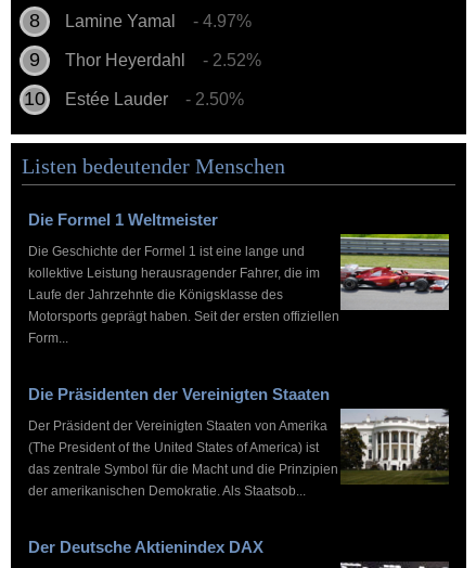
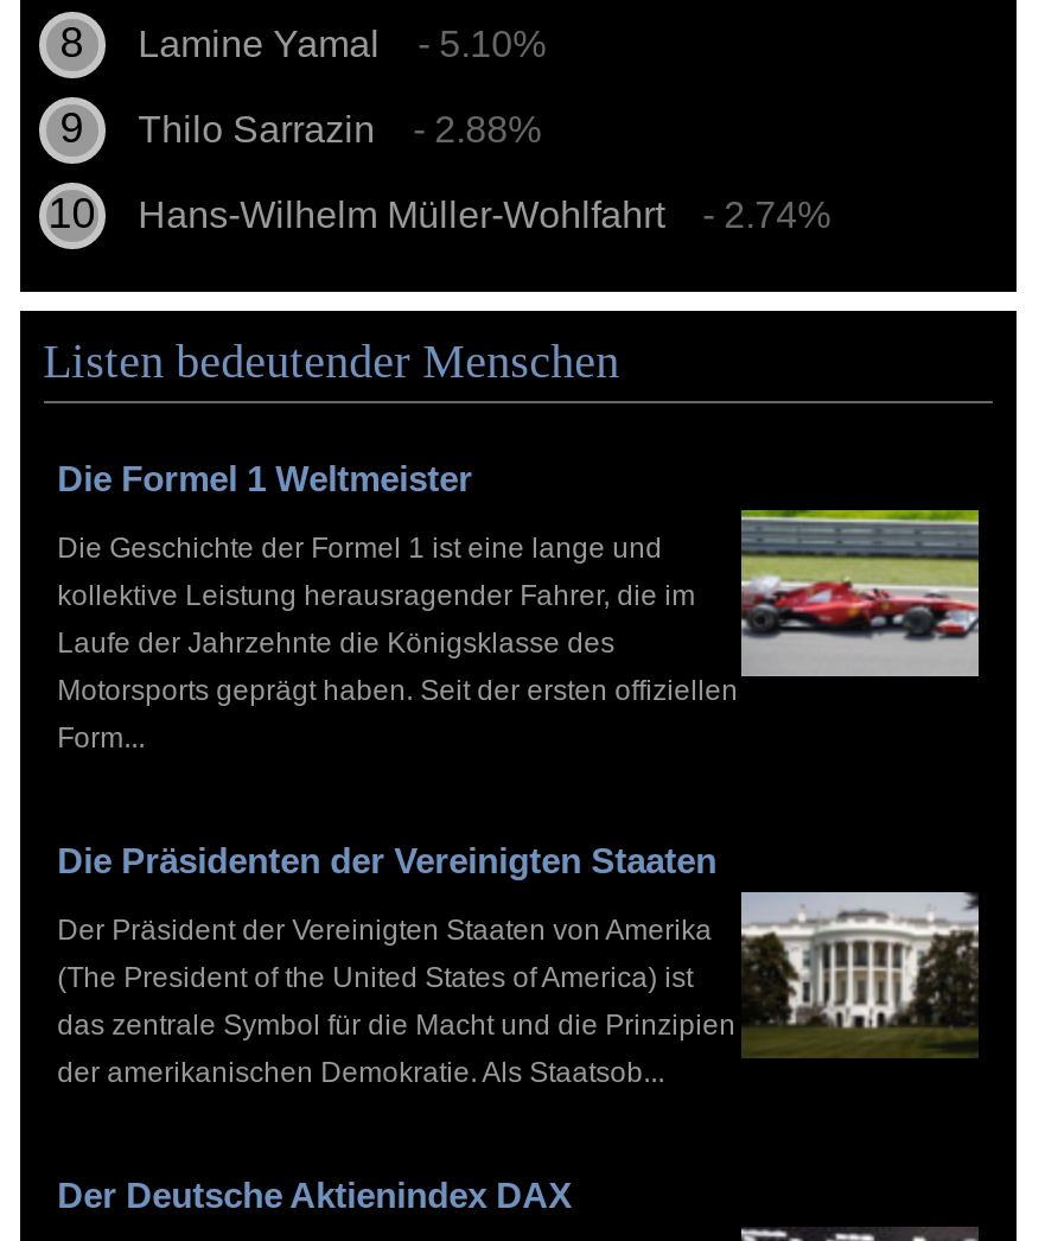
- Lamine Yamal - 4.97%
+ Lamine Yamal - 5.10%

- Thor Heyerdahl
- - 2.52%
+ Thilo Sarrazin
+ - 2.88%

- Estée Lauder
- - 2.50%
+ Hans-Wilhelm Müller-Wohlfahrt
+ - 2.74%
